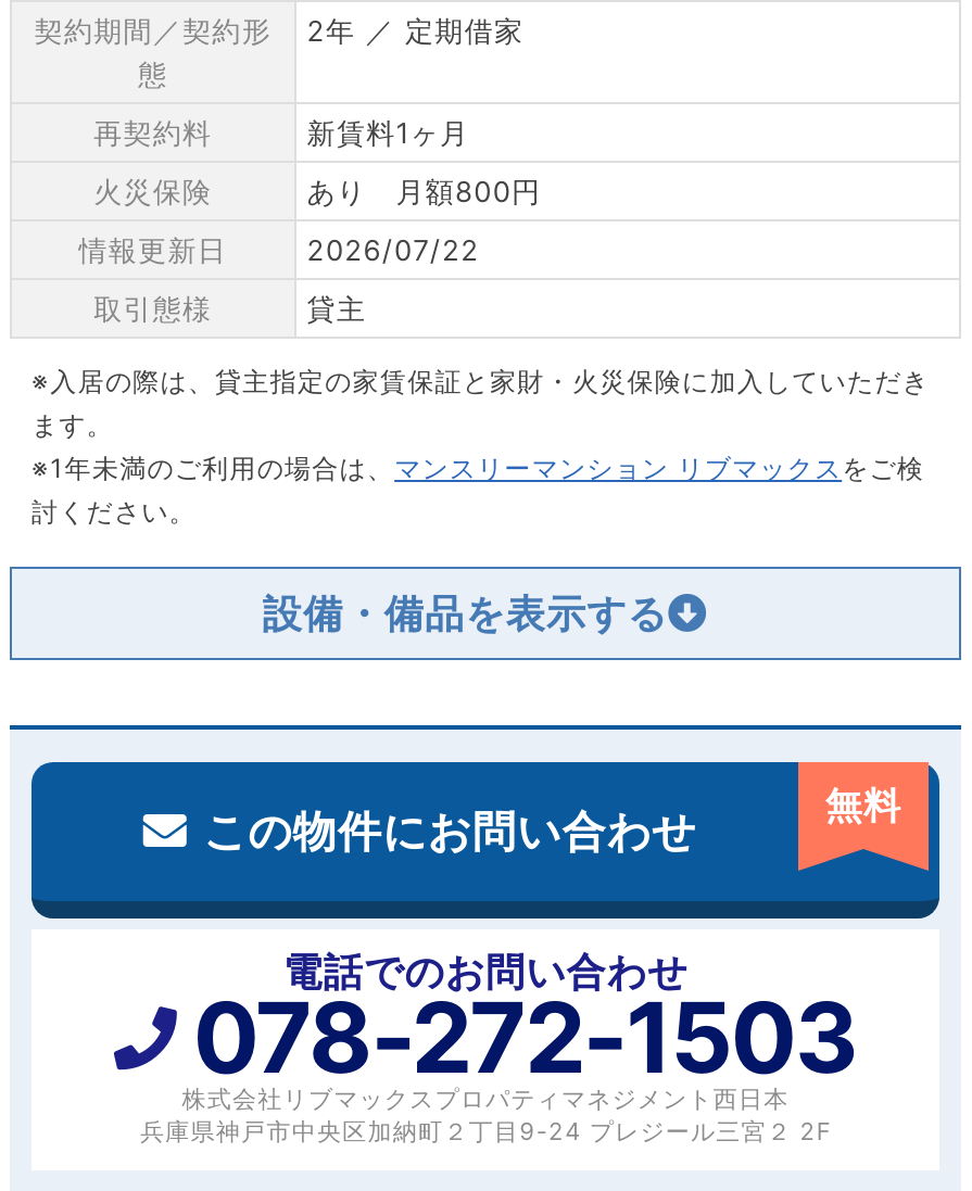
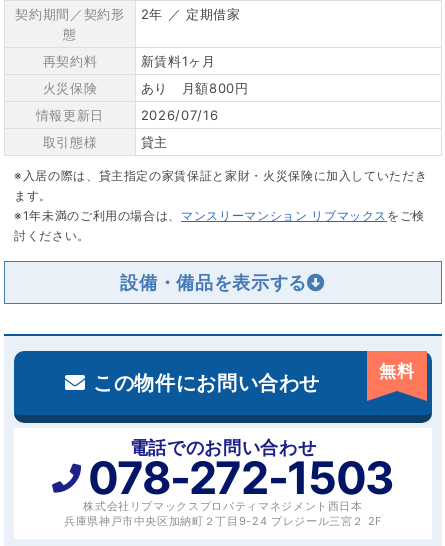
- 2026/07/22
+ 2026/07/16
